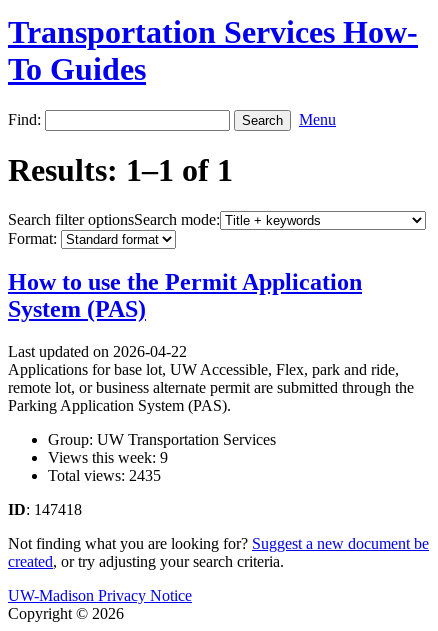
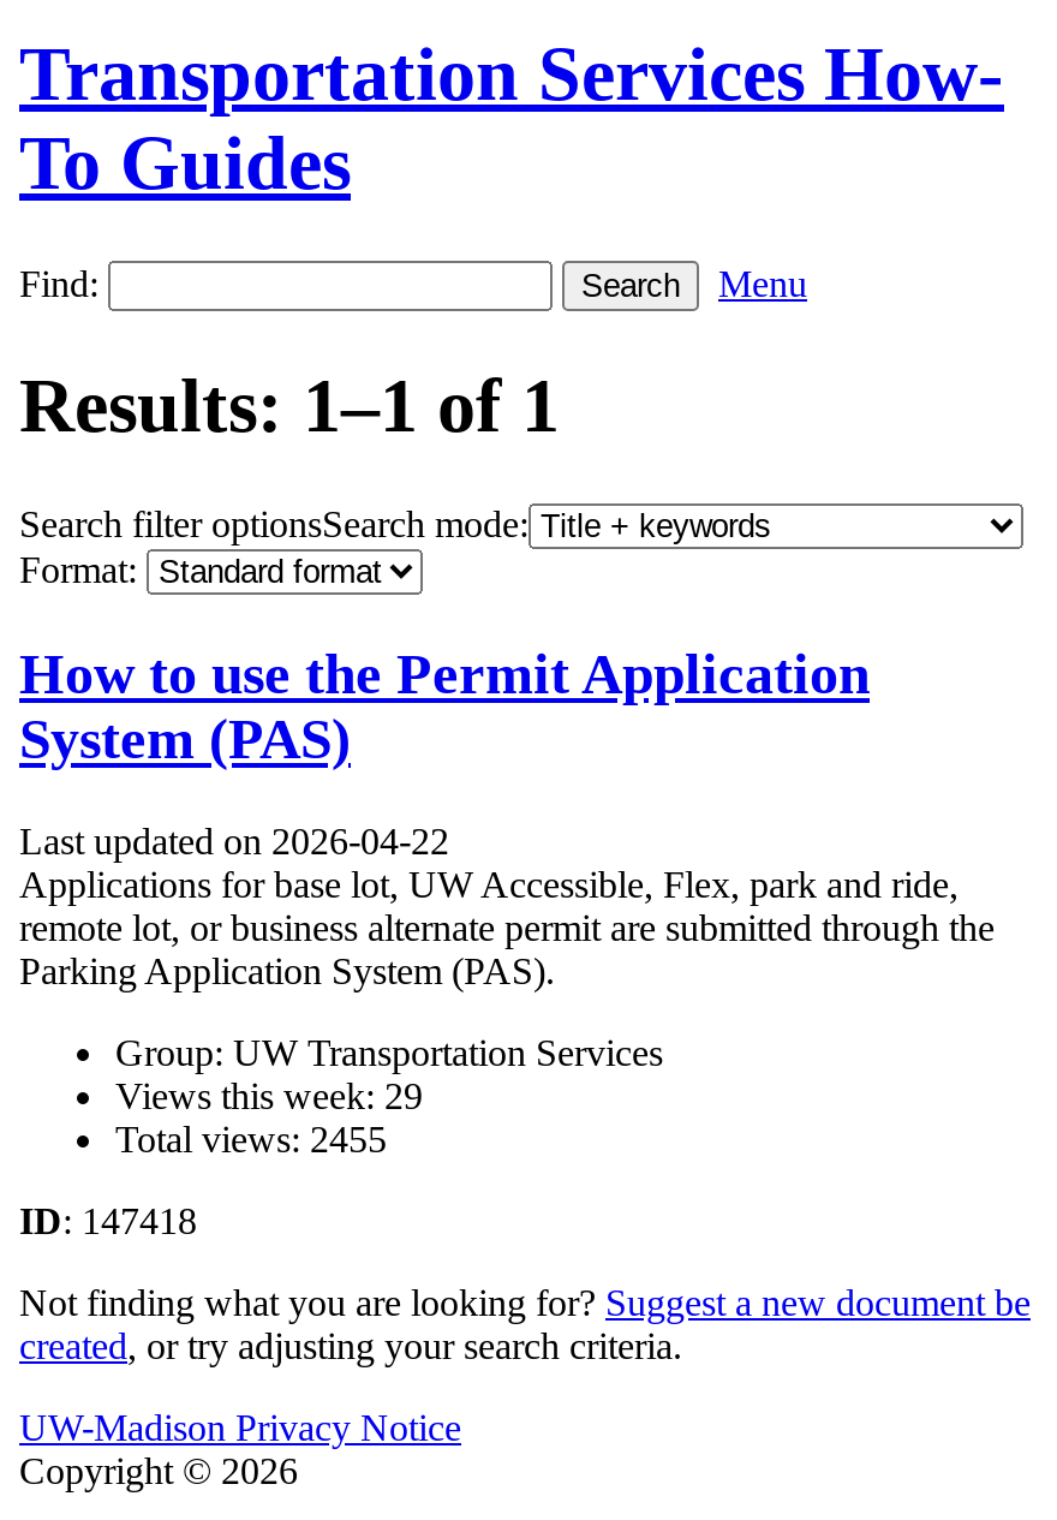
- Views this week: 9
+ Views this week: 29

- Total views: 2435
+ Total views: 2455
